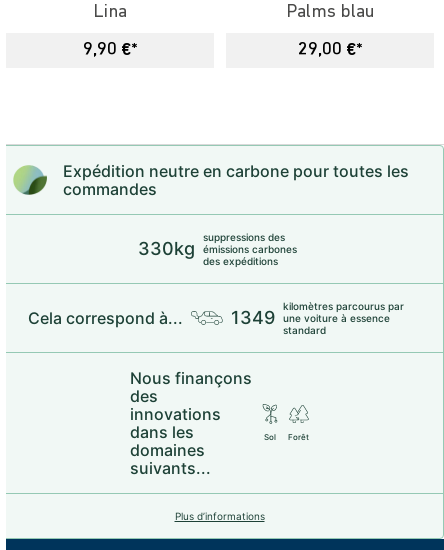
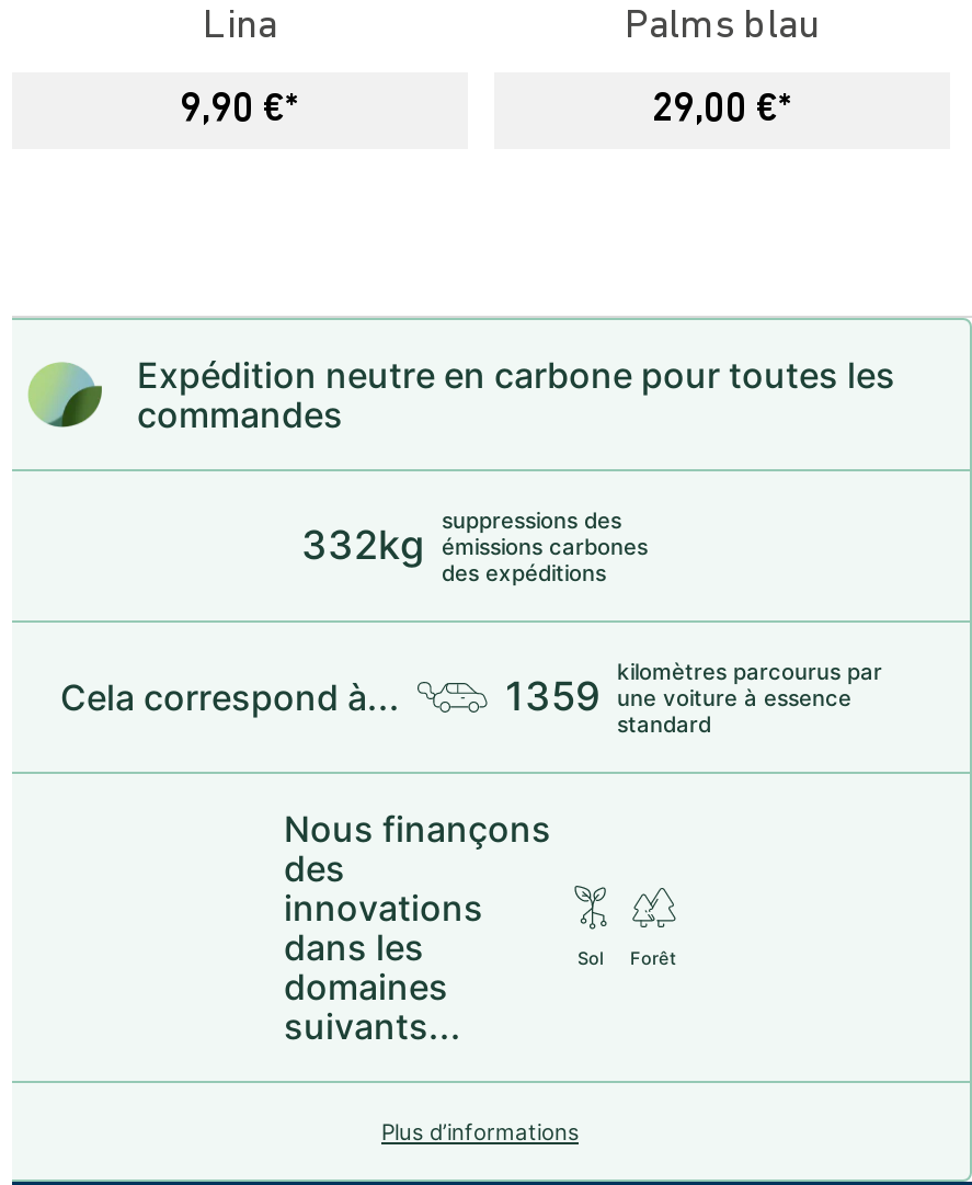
- 330kg émissions carbones
+ 332kg émissions carbones

- 1349 une voiture à essence
+ 1359 une voiture à essence
